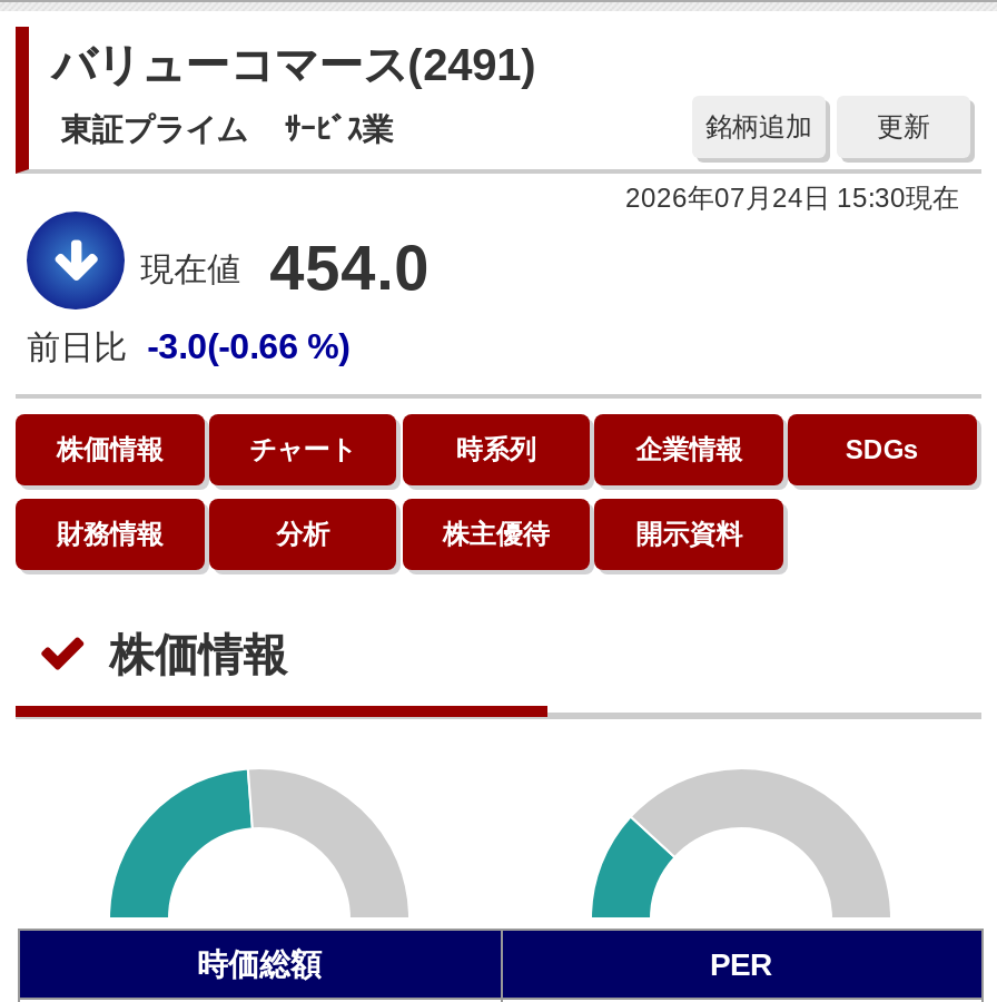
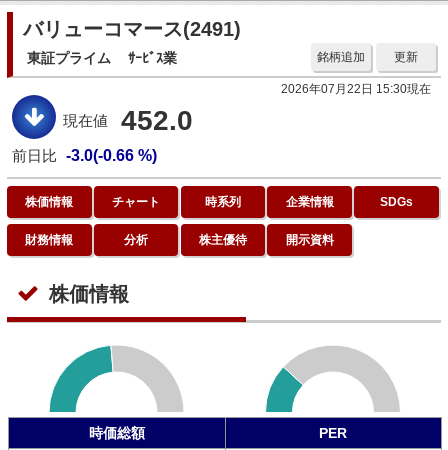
- 2026年07月24日 15:30現在
+ 2026年07月22日 15:30現在

- 現在値 454.0
+ 現在値 452.0
